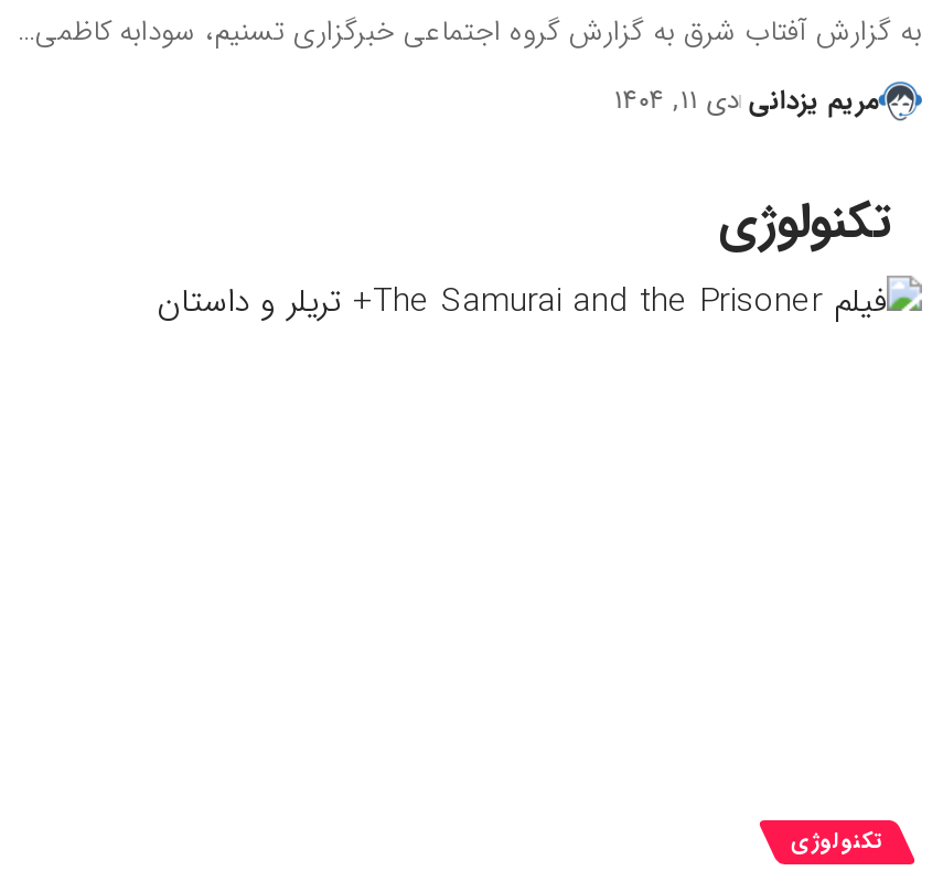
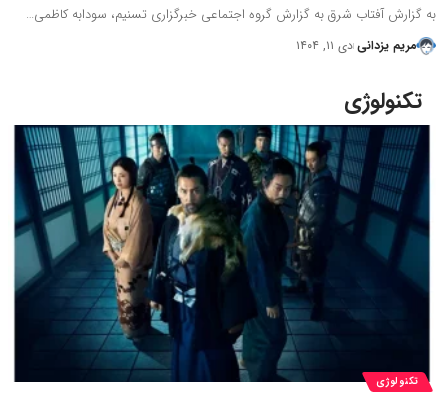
+ [image]
